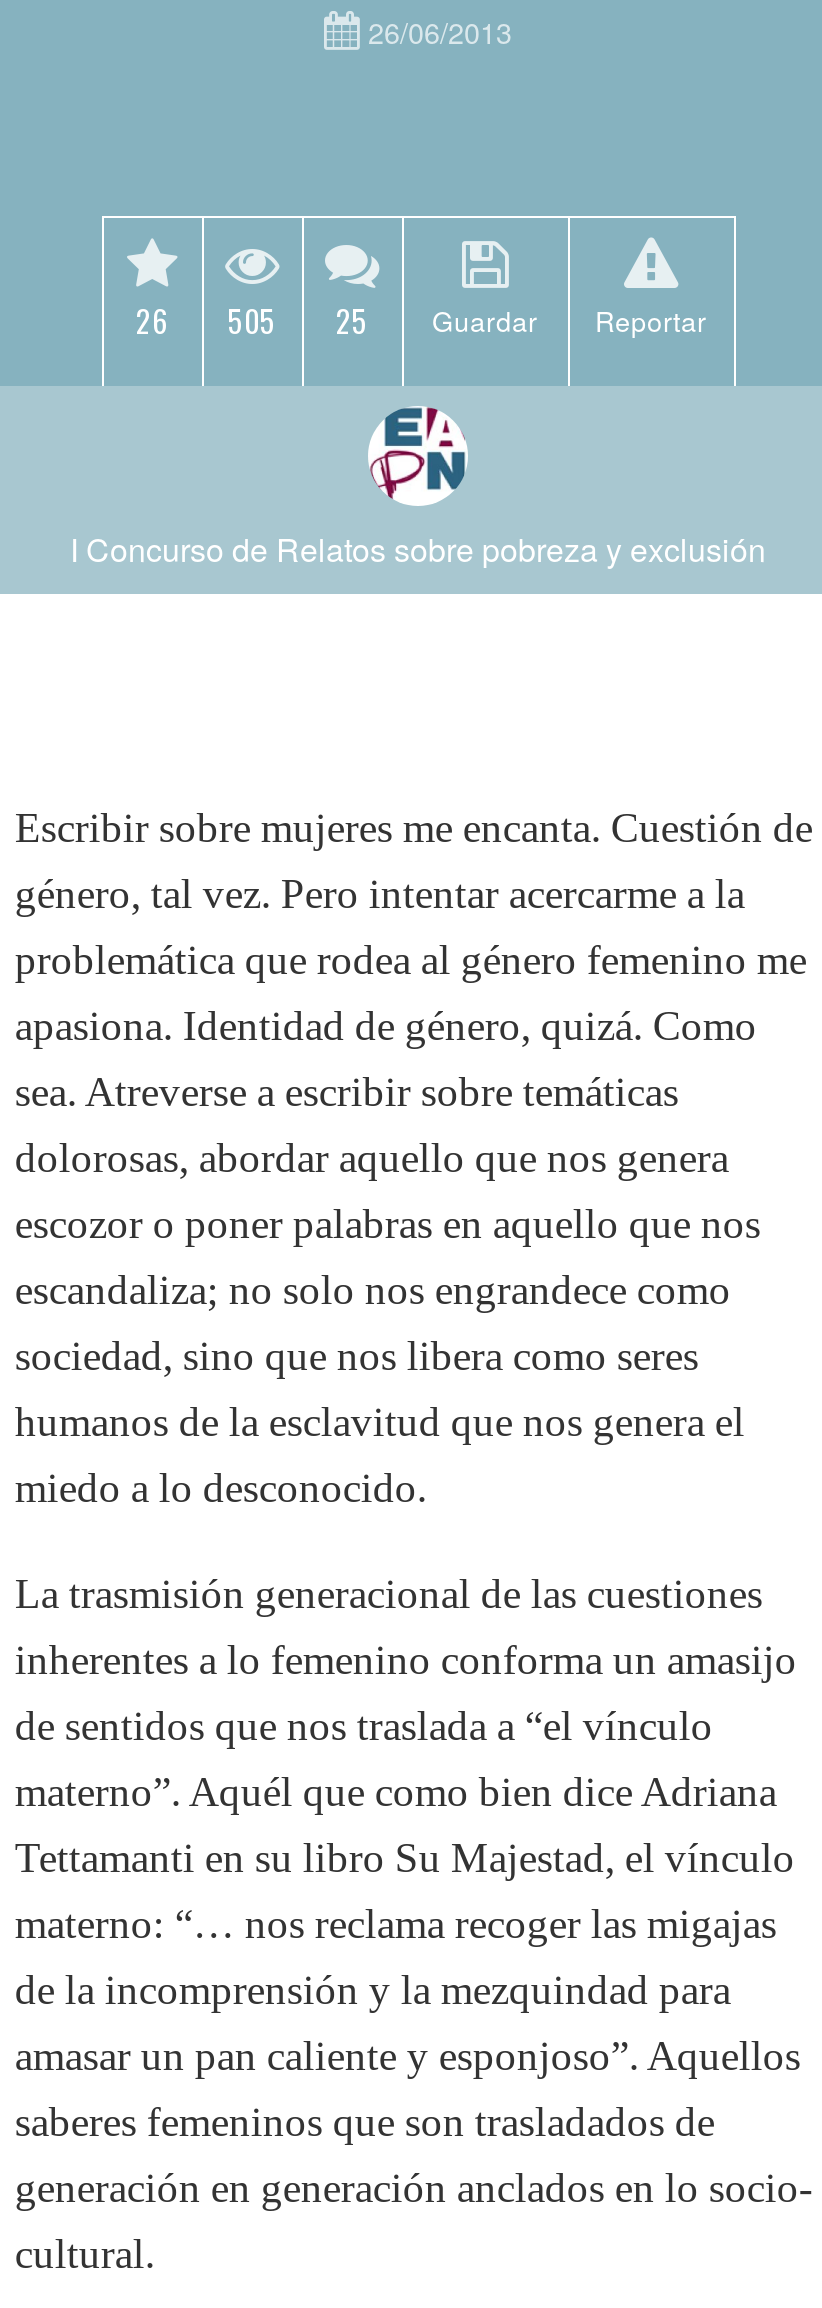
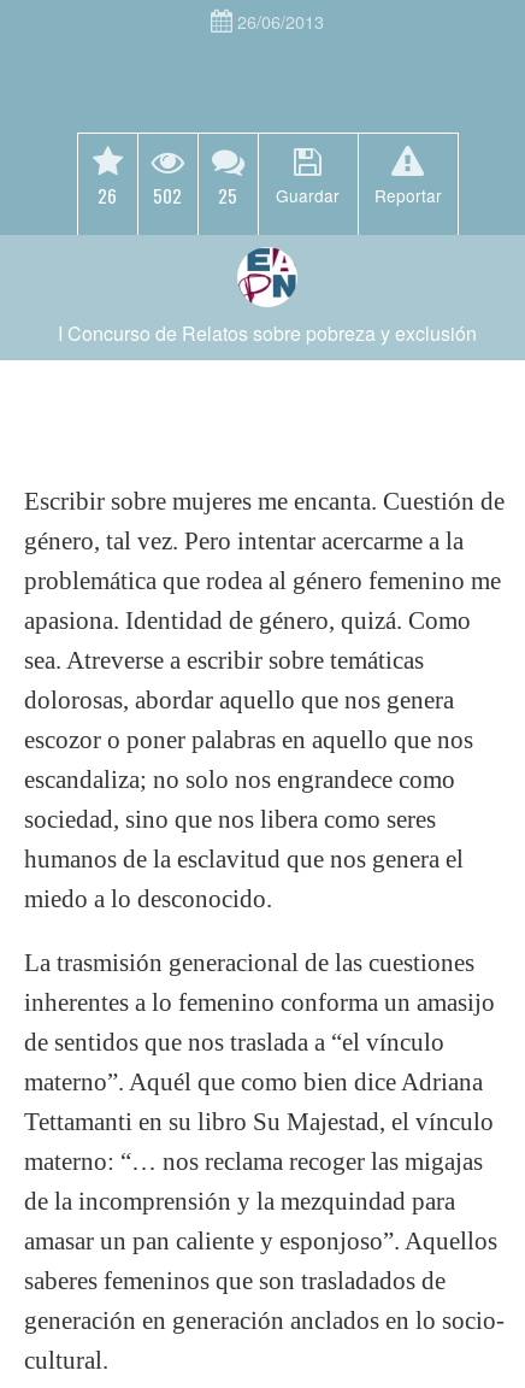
- 26 505 25 Guardar Reportar
+ 26 502 25 Guardar Reportar
